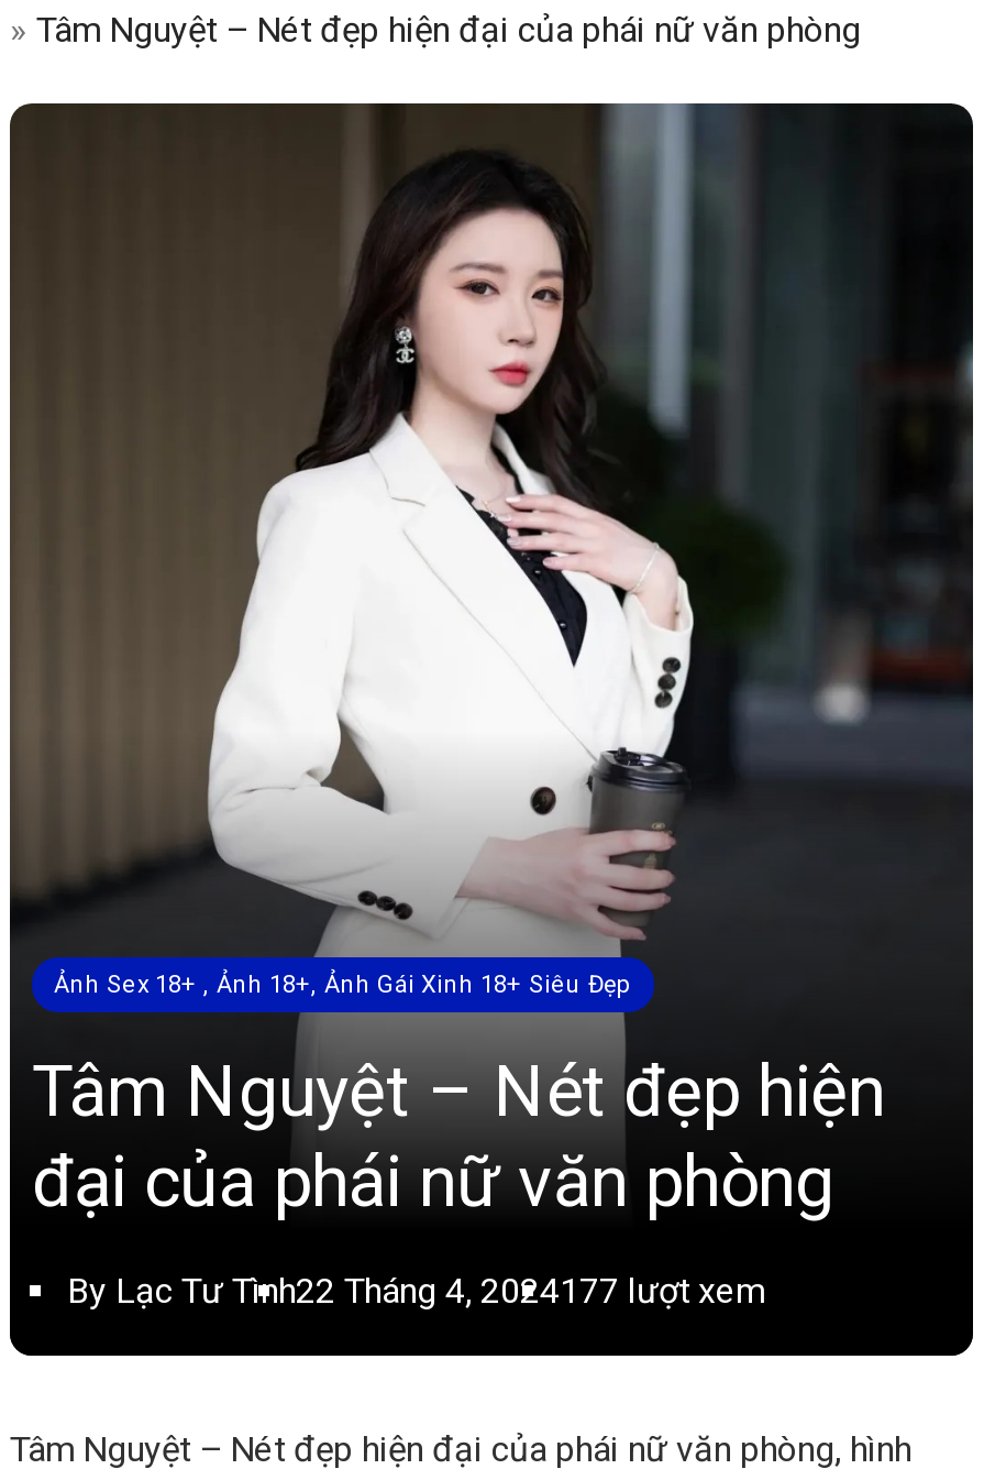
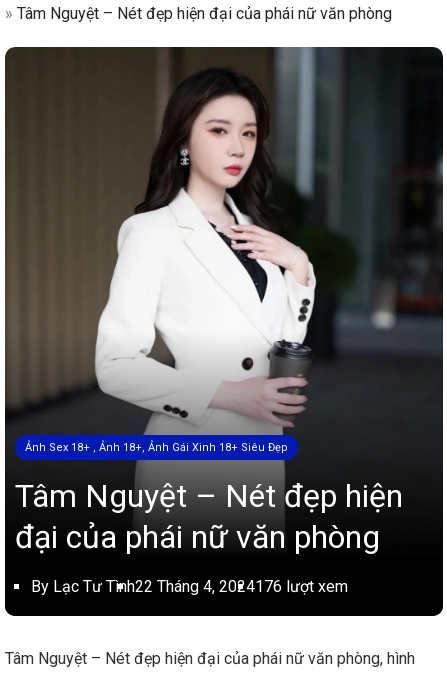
- By Lạc Tư Tình22 Tháng 4, 2024177 lượt xem
+ By Lạc Tư Tình22 Tháng 4, 2024176 lượt xem
